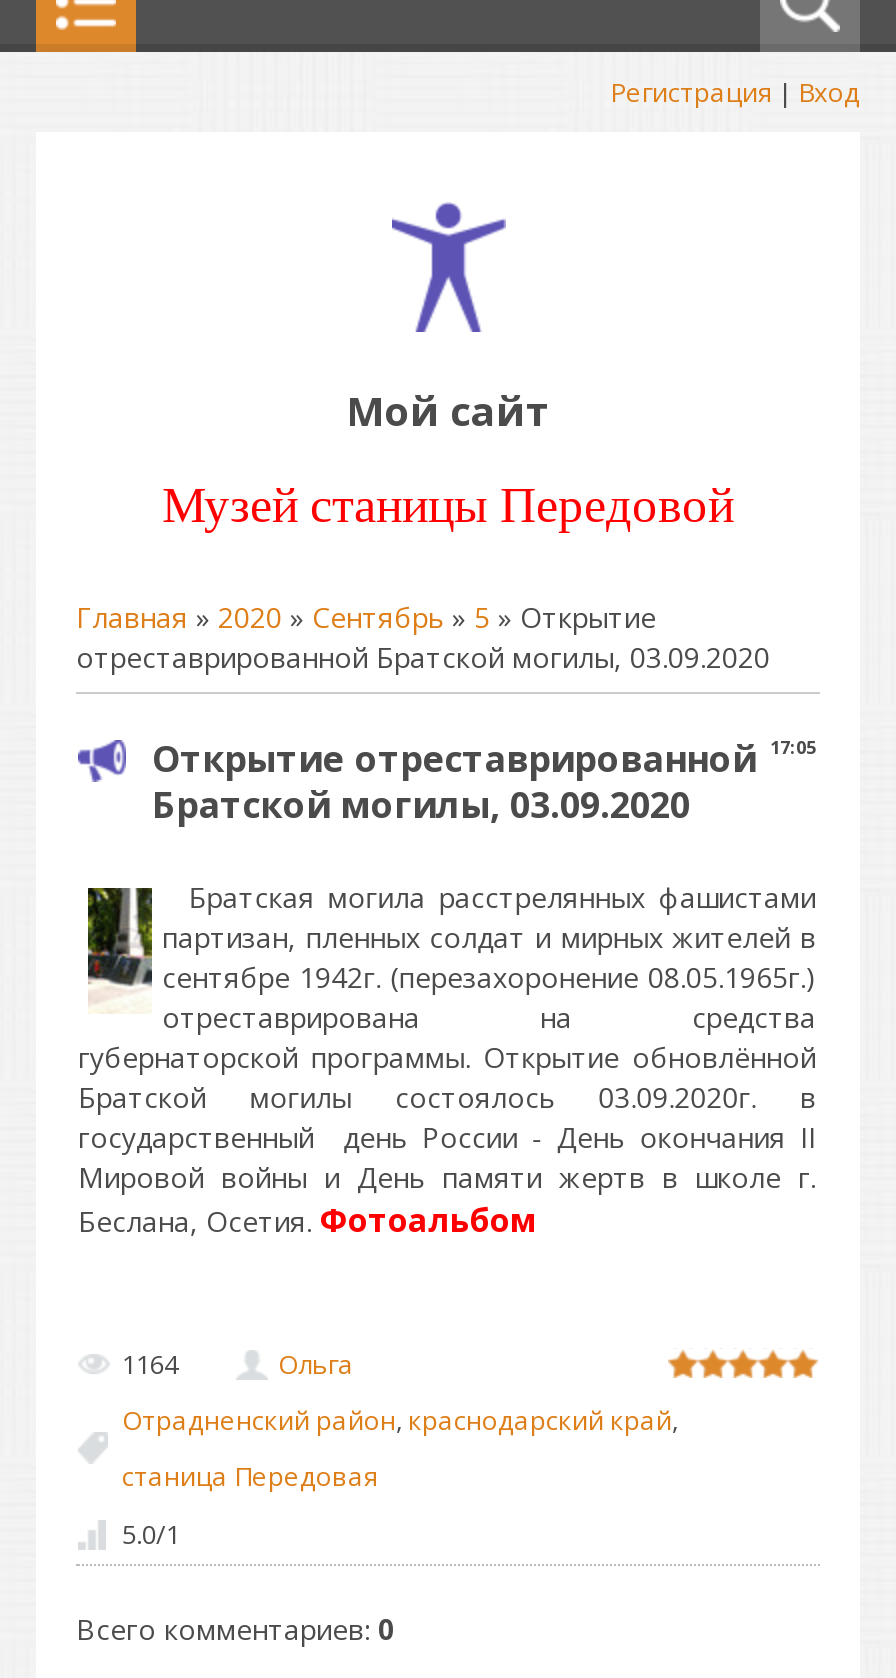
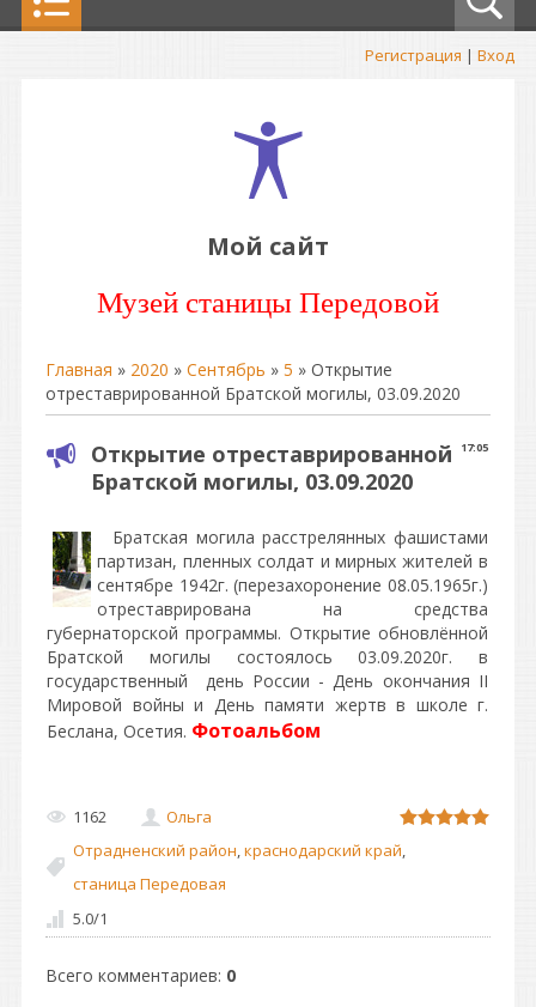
- 1164
+ 1162
